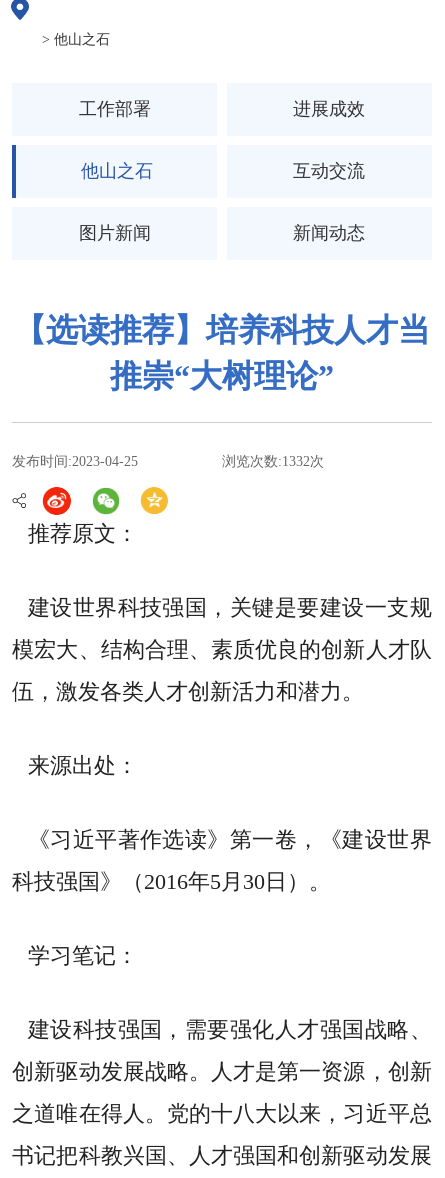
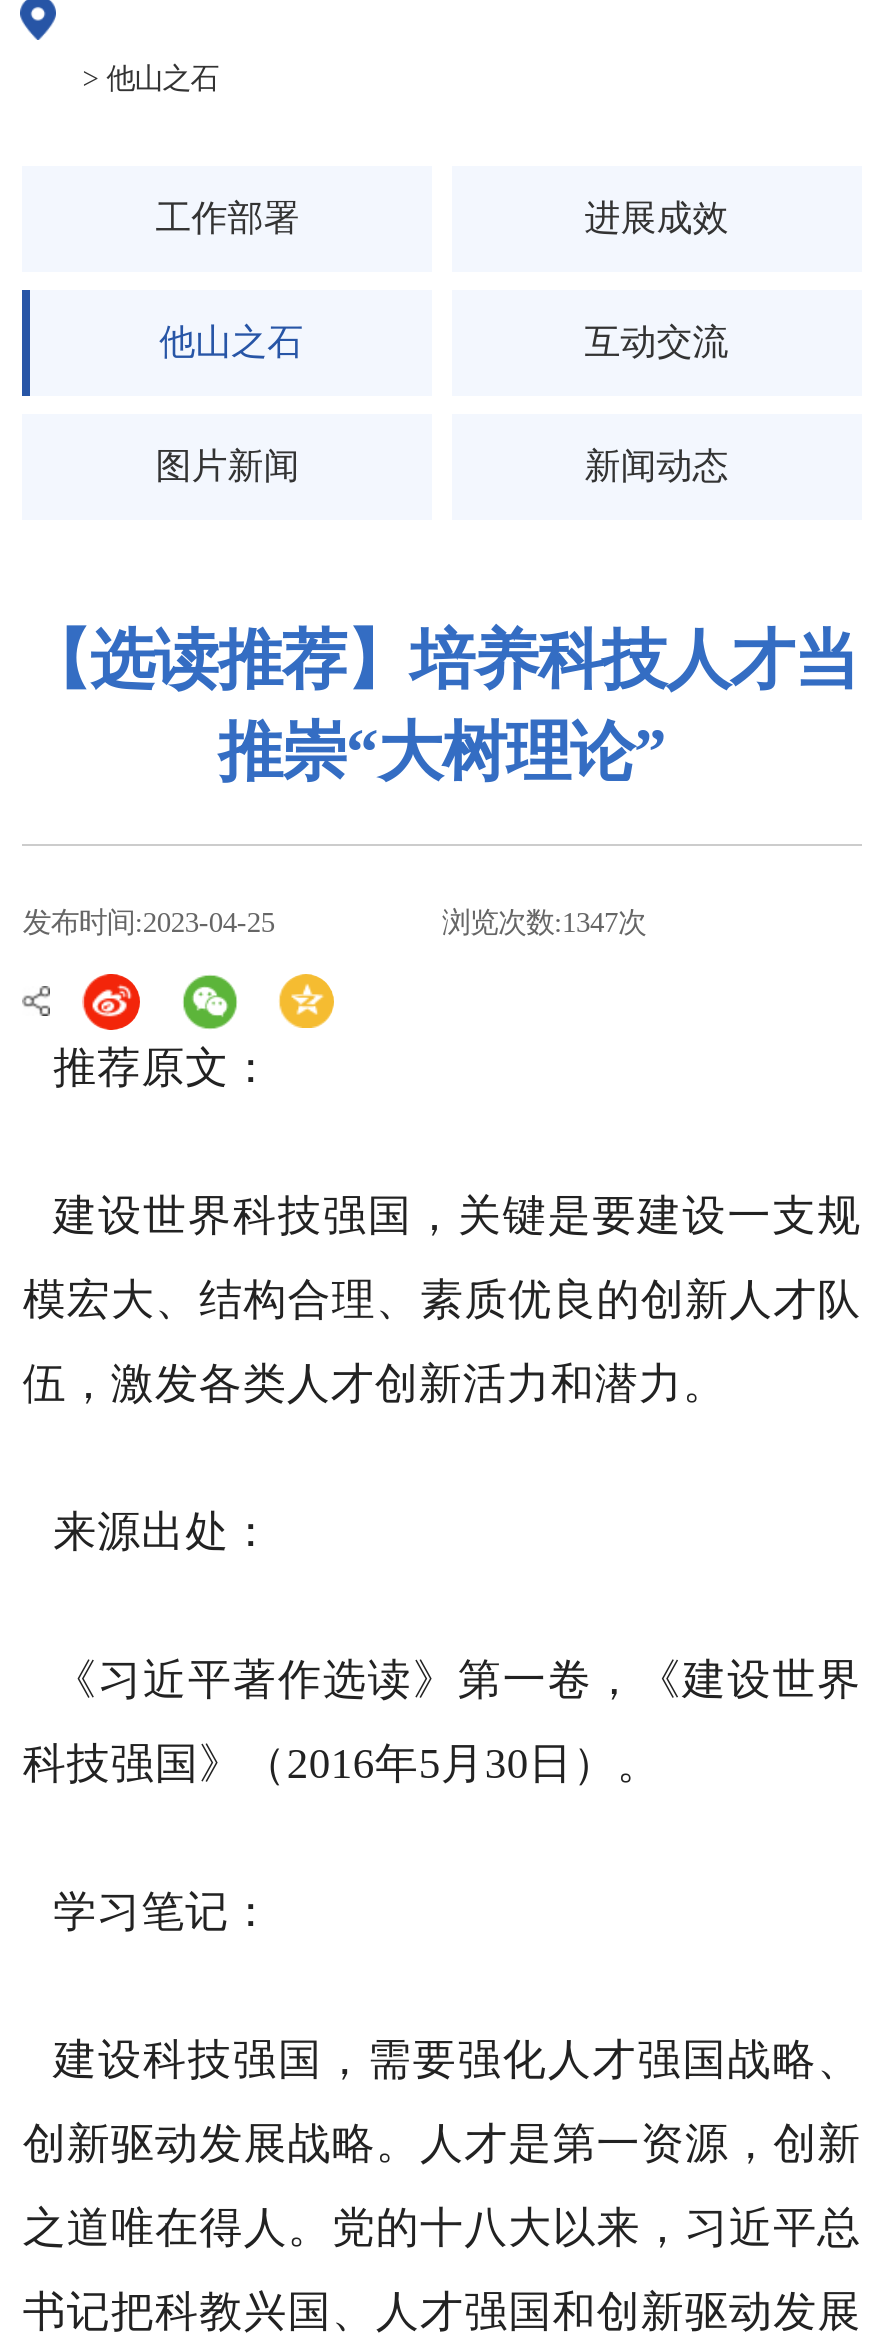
- 浏览次数:1332次
+ 浏览次数:1347次
